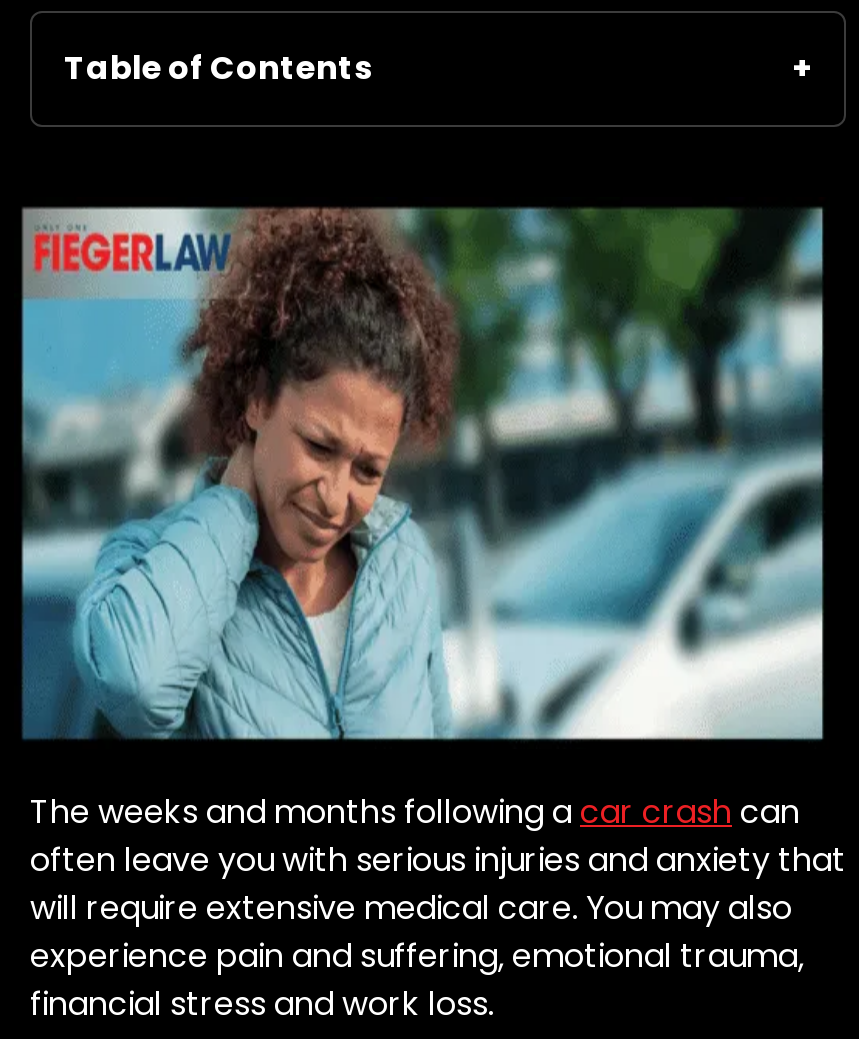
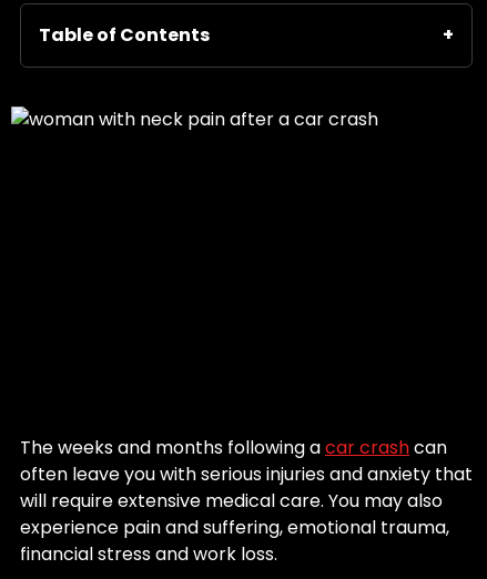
- [image]
